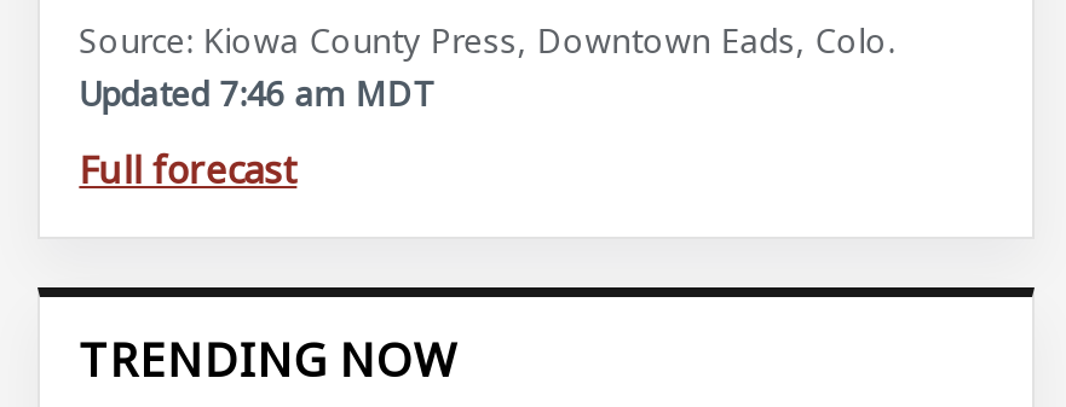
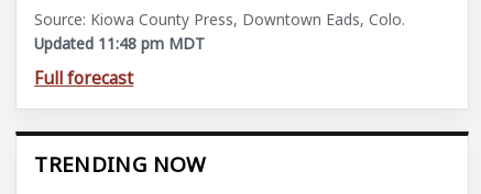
- Updated 7:46 am MDT
+ Updated 11:48 pm MDT
